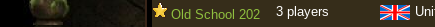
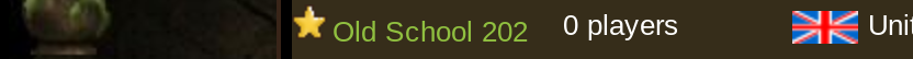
- Old School 202 3 players
+ Old School 202 0 players
